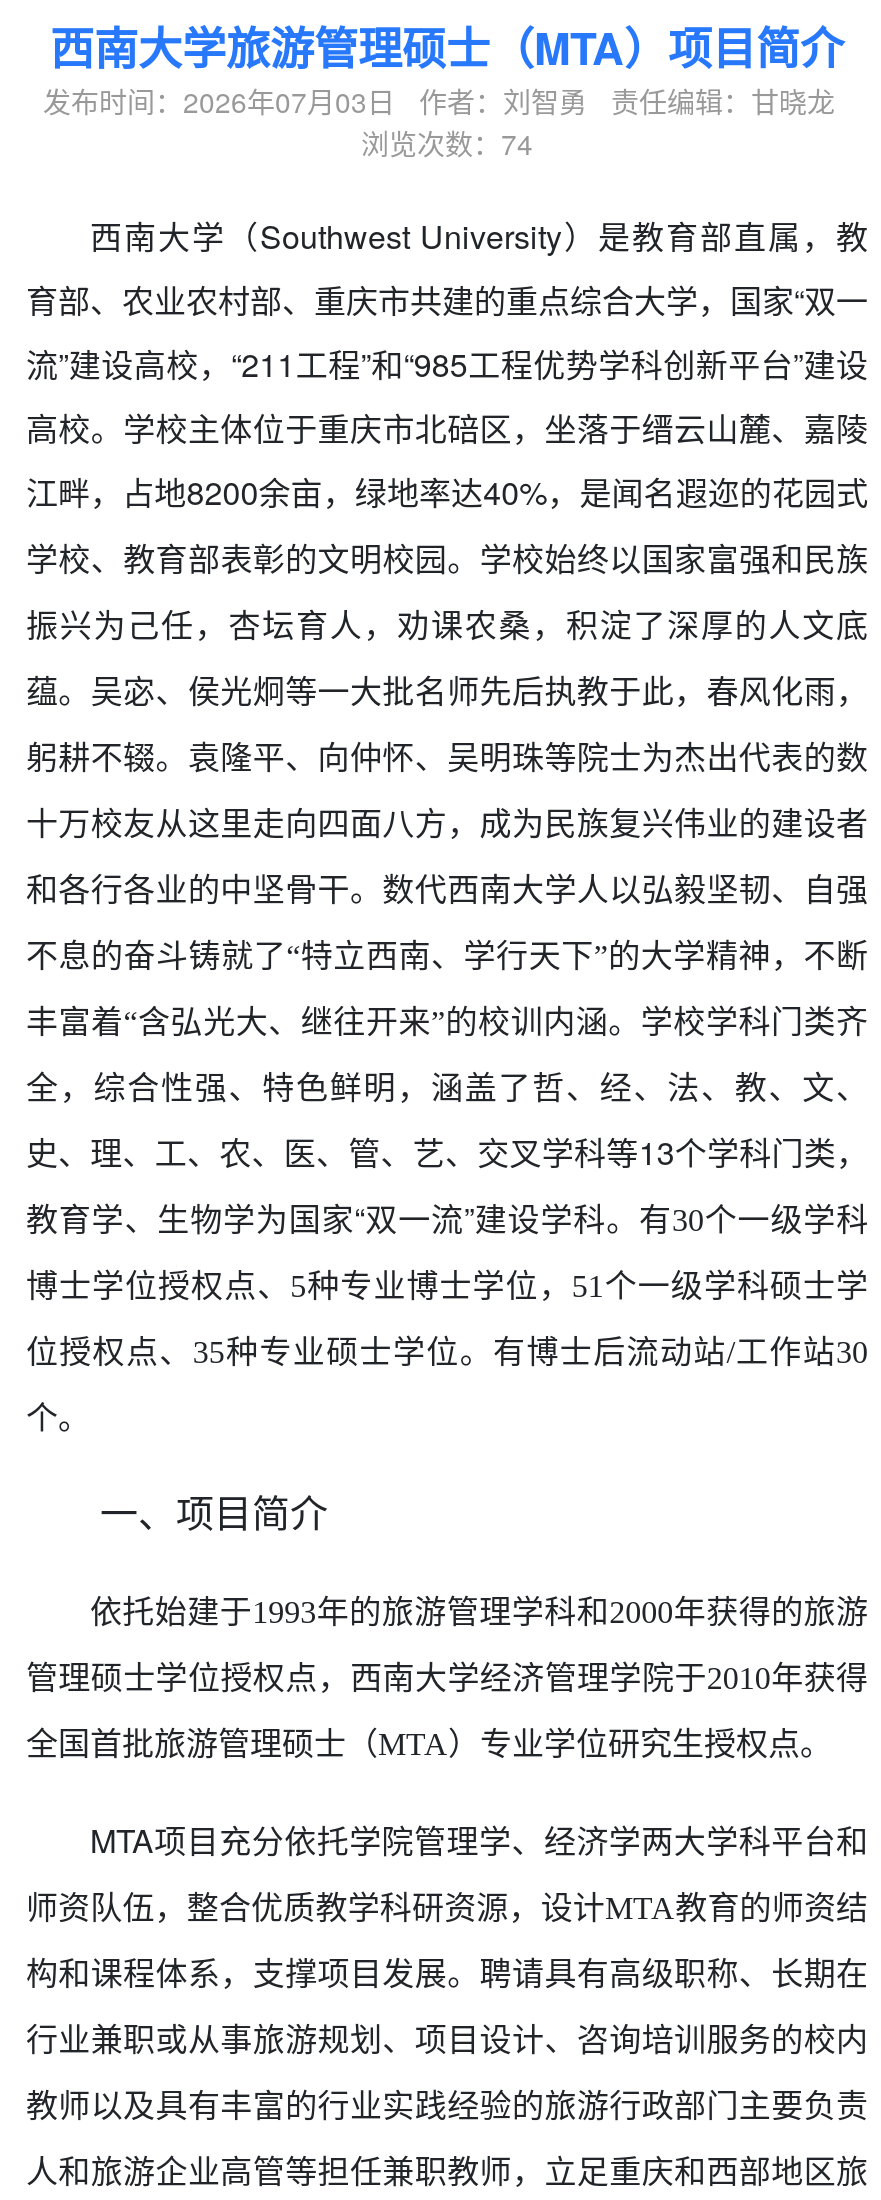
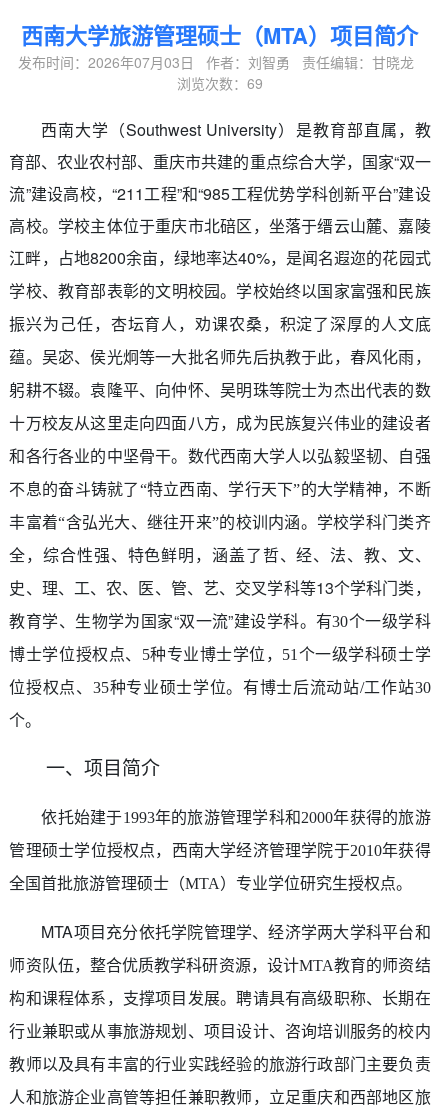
- 浏览次数：74
+ 浏览次数：69
